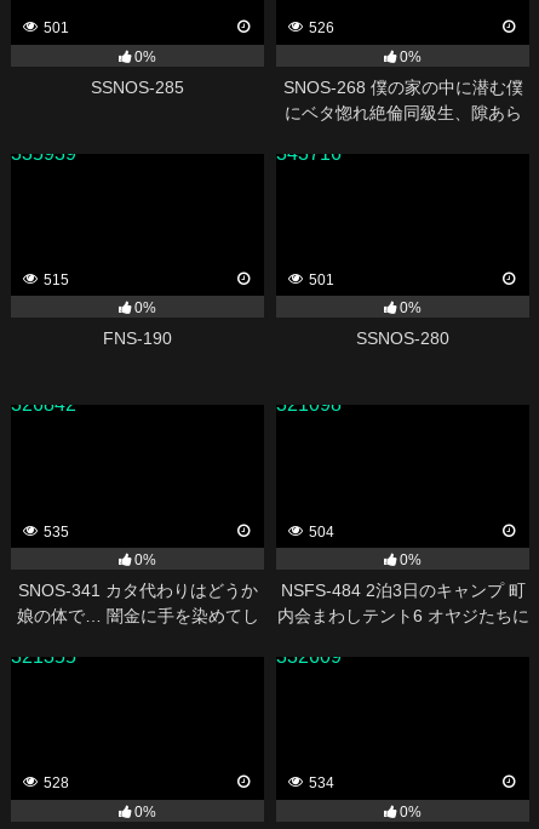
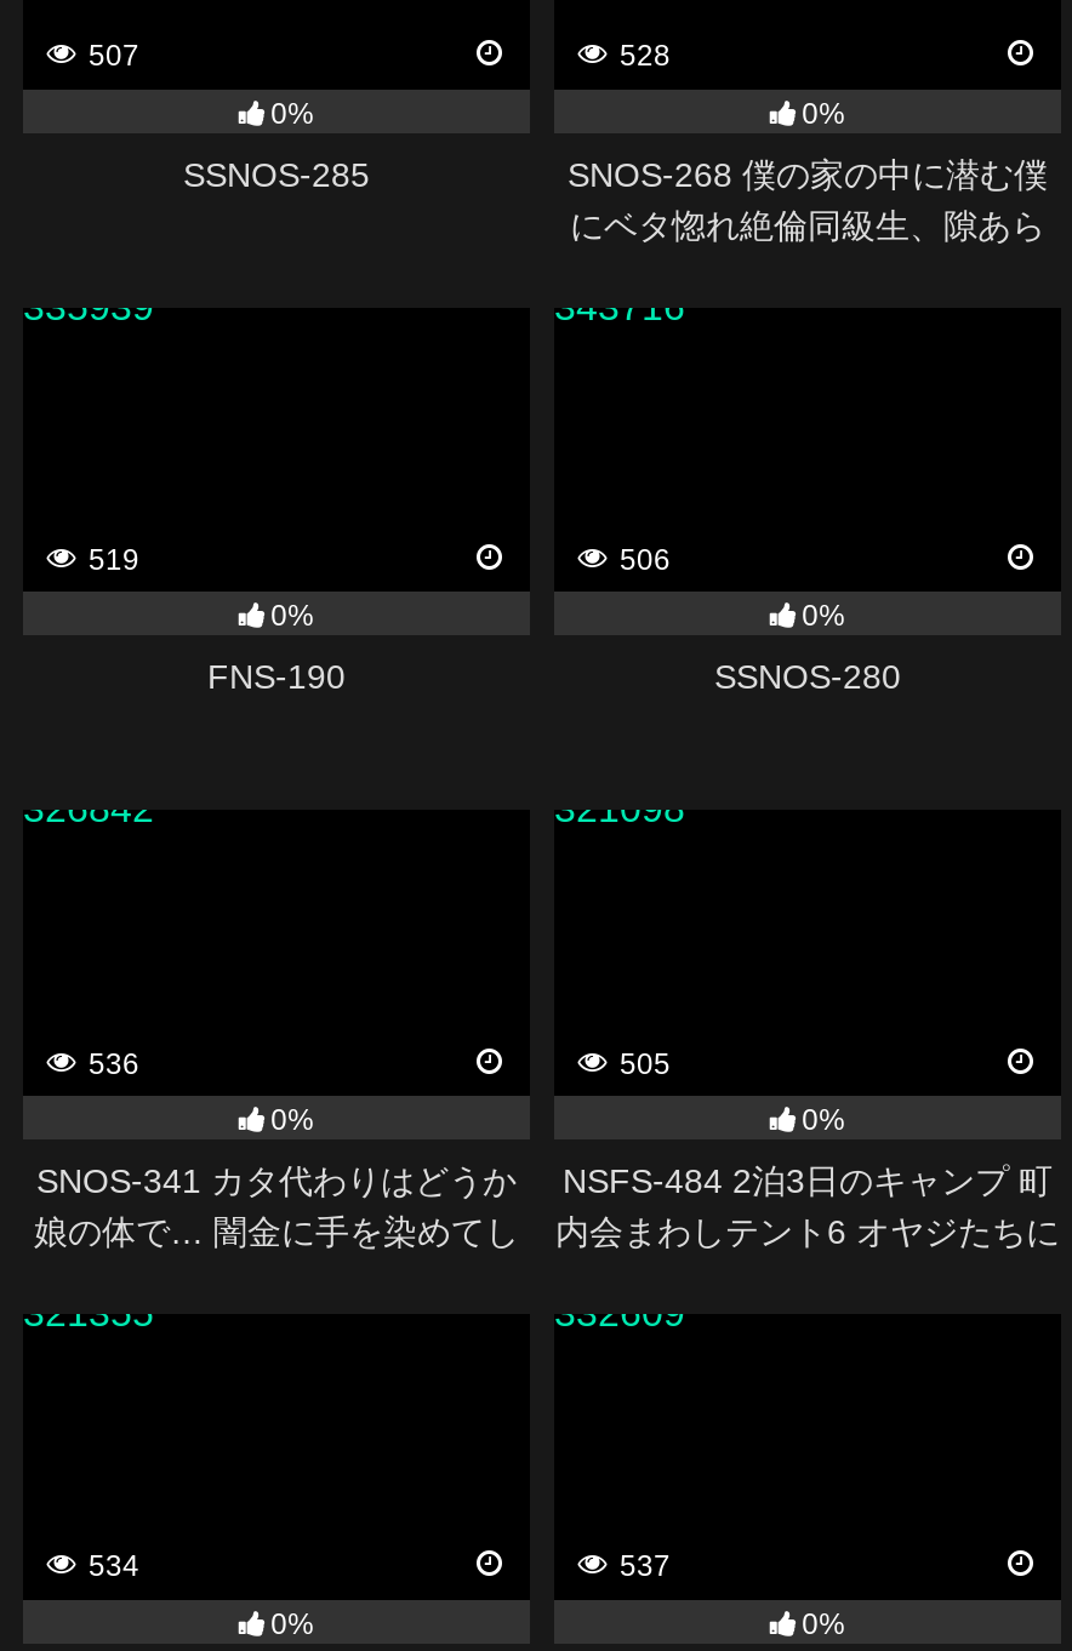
- 501
+ 507

- 526
+ 528

- 515
+ 519

- 501
+ 506

- 535
+ 536

- 504
+ 505

- 528
+ 534

- 534
+ 537
